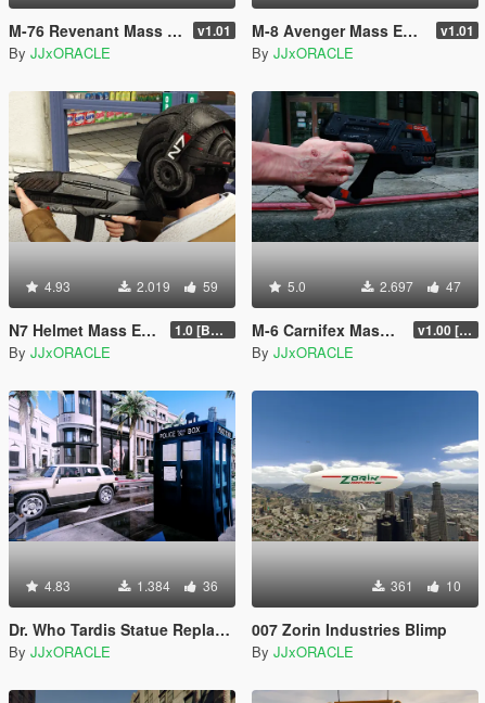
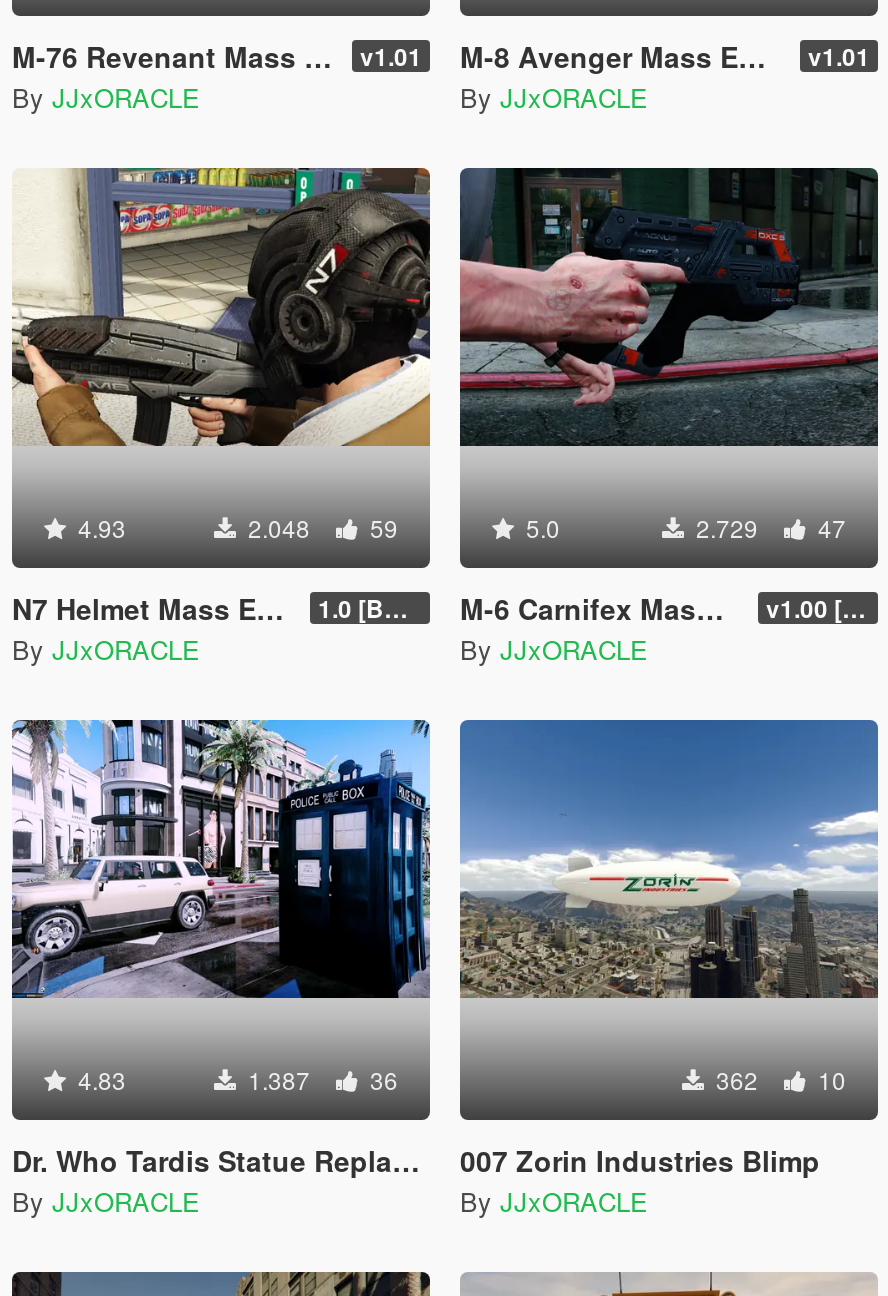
- 2.019 59
+ 2.048 59

- 2.697 47
+ 2.729 47

- 1.384 36
+ 1.387 36

- 361 10
+ 362 10
